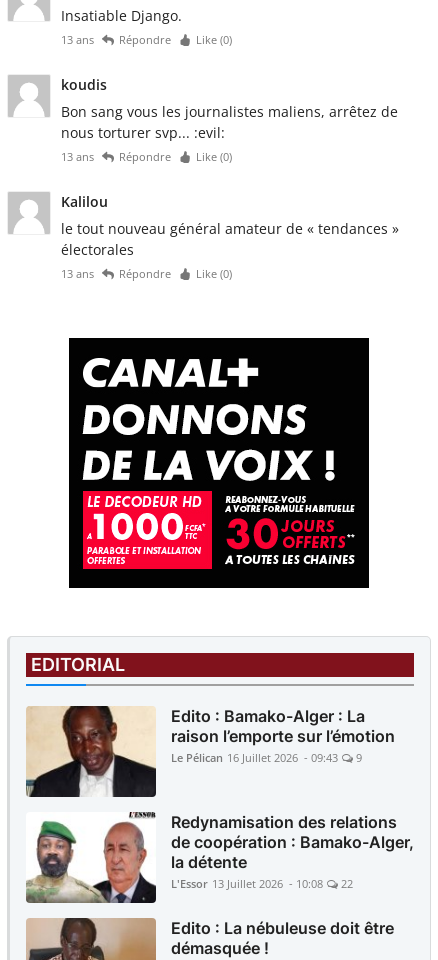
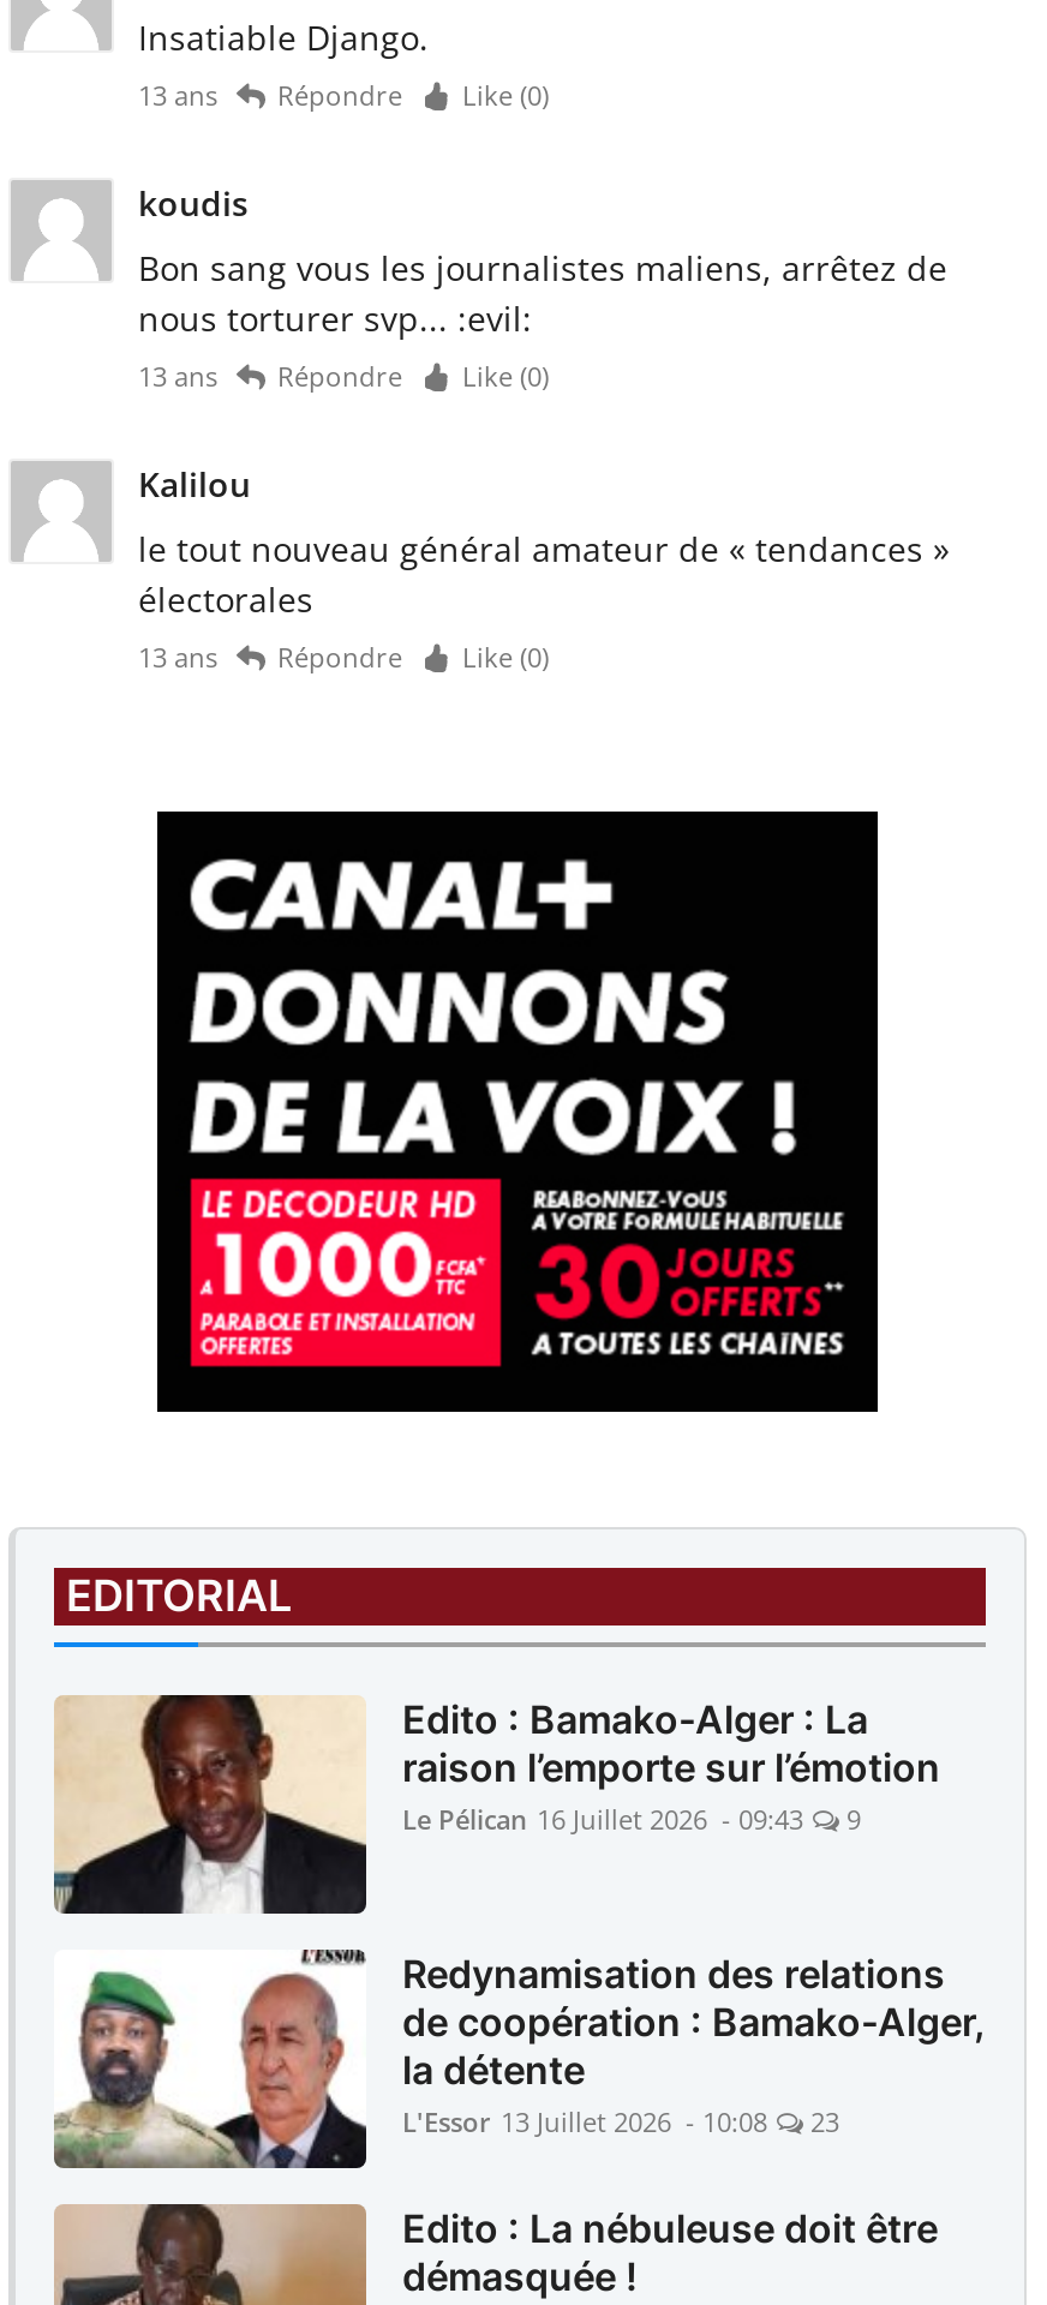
- L'Essor 13 Juillet 2026 - 10:08 22
+ L'Essor 13 Juillet 2026 - 10:08 23
